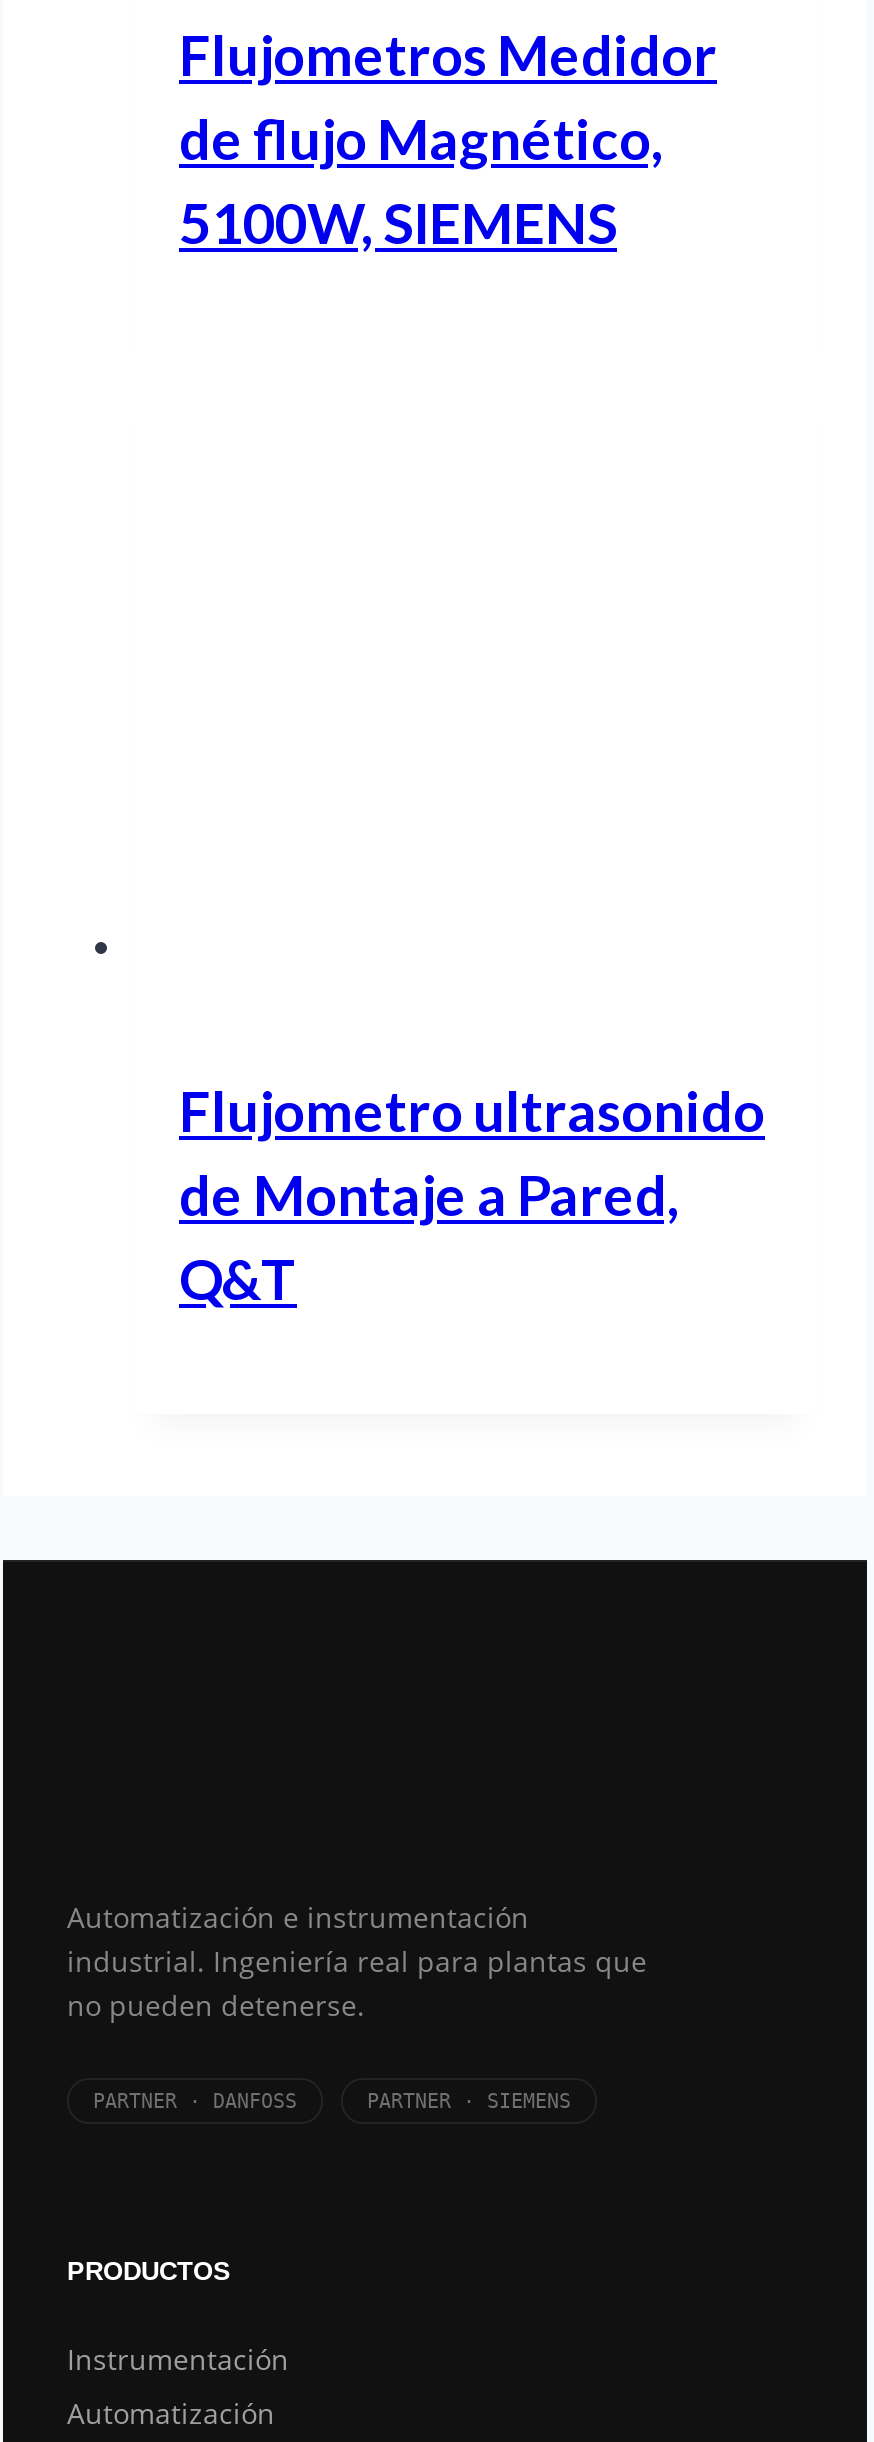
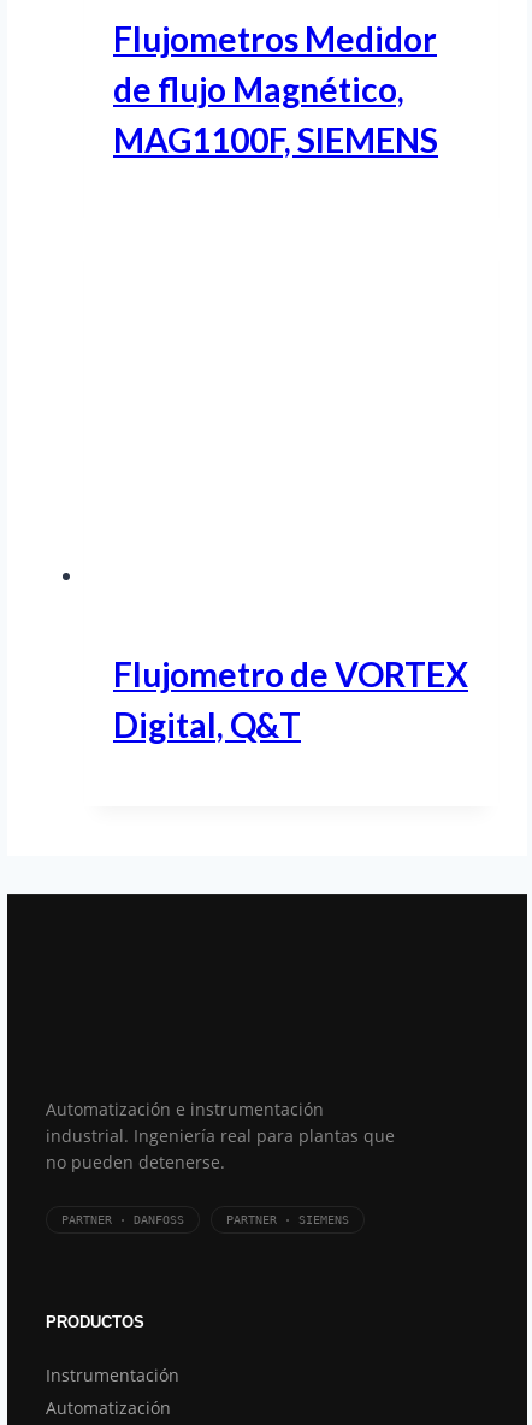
- 5100W, SIEMENS
+ MAG1100F, SIEMENS

- Flujometro ultrasonido
- de Montaje a Pared,
- Q&T
+ Flujometro de VORTEX
+ Digital, Q&T
